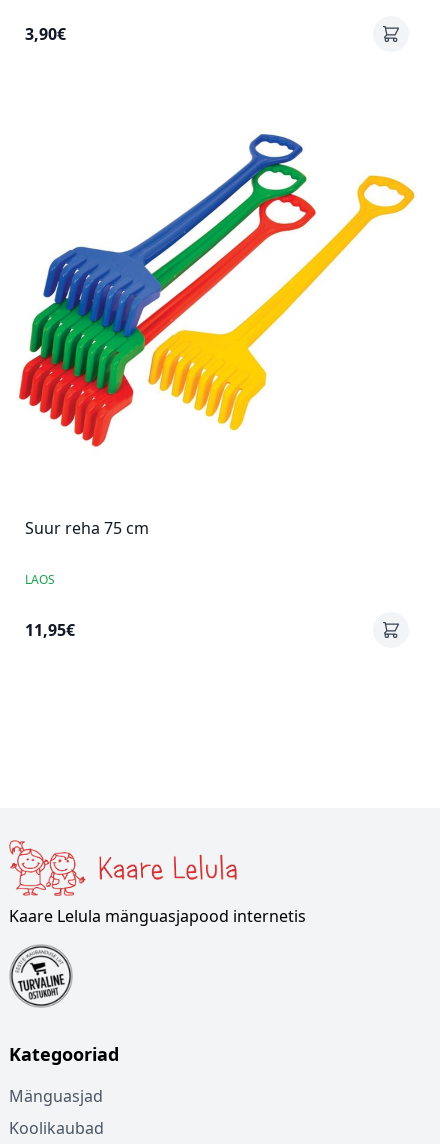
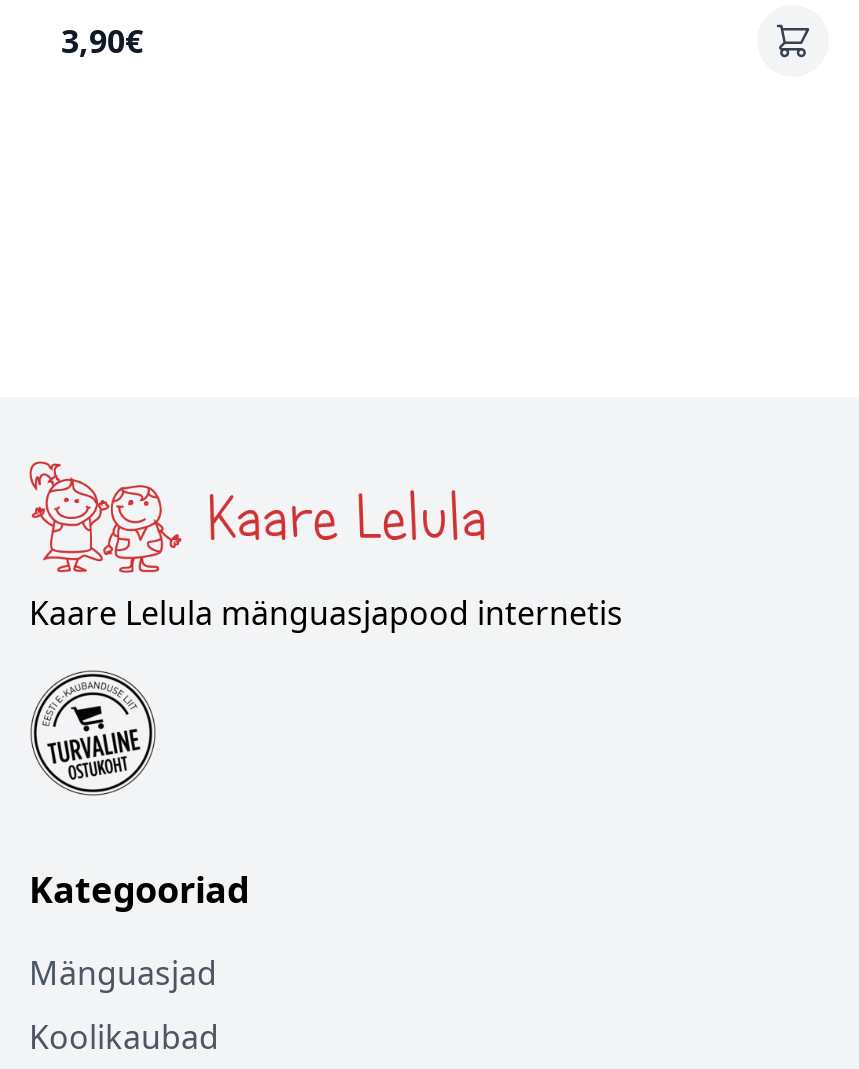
- [image]

- Suur reha 75 cm
- LAOS
- 11,95€
